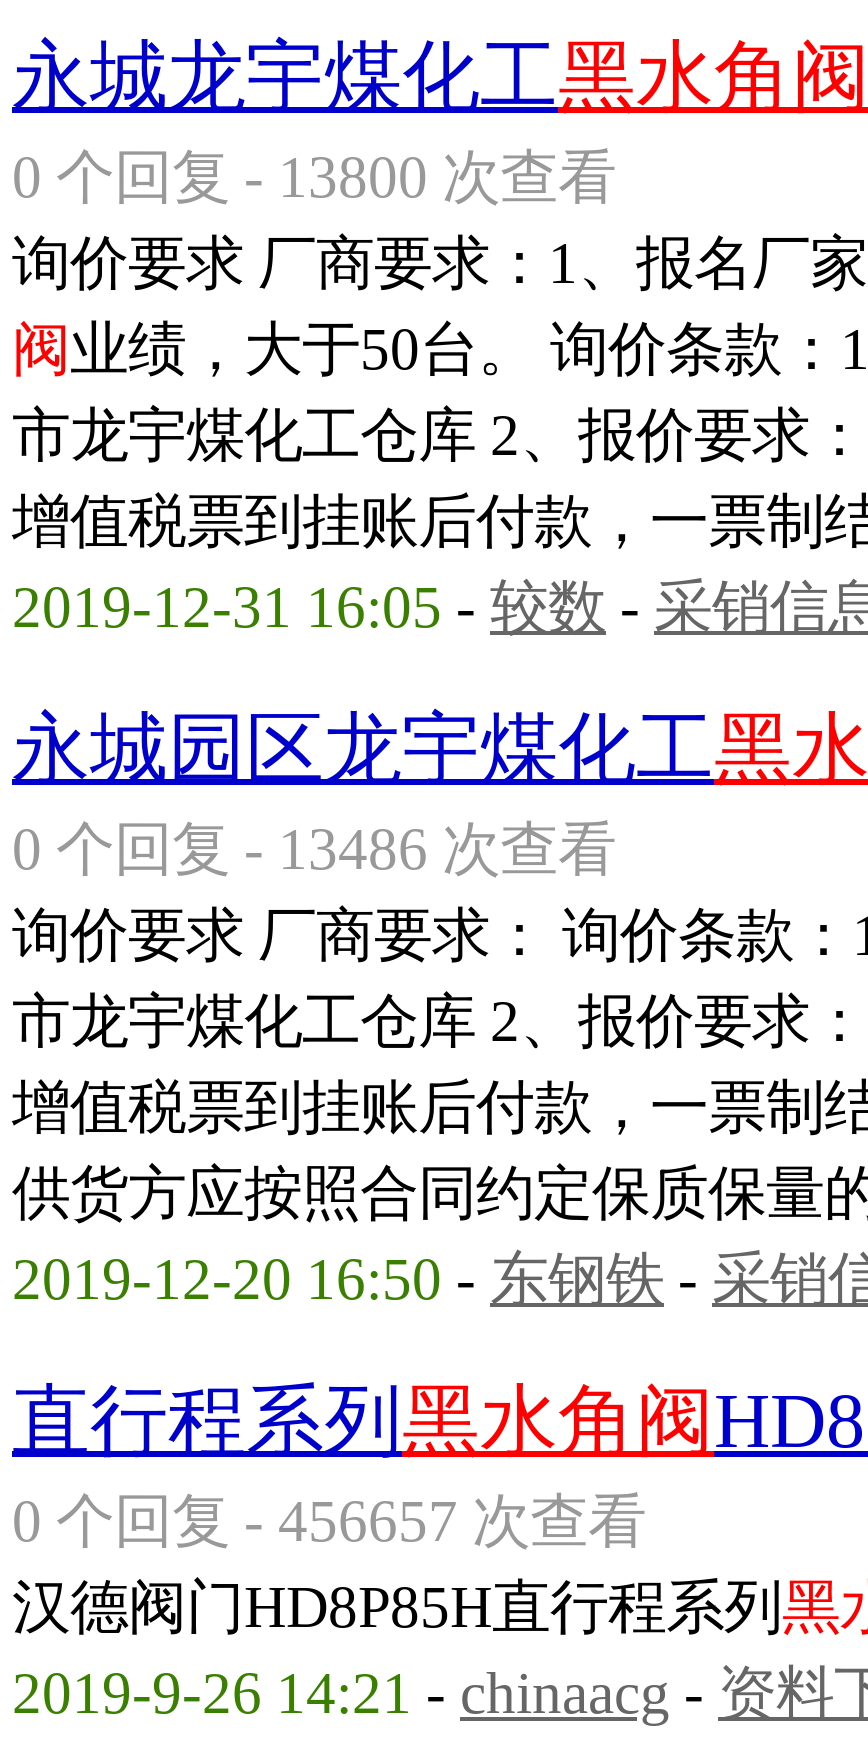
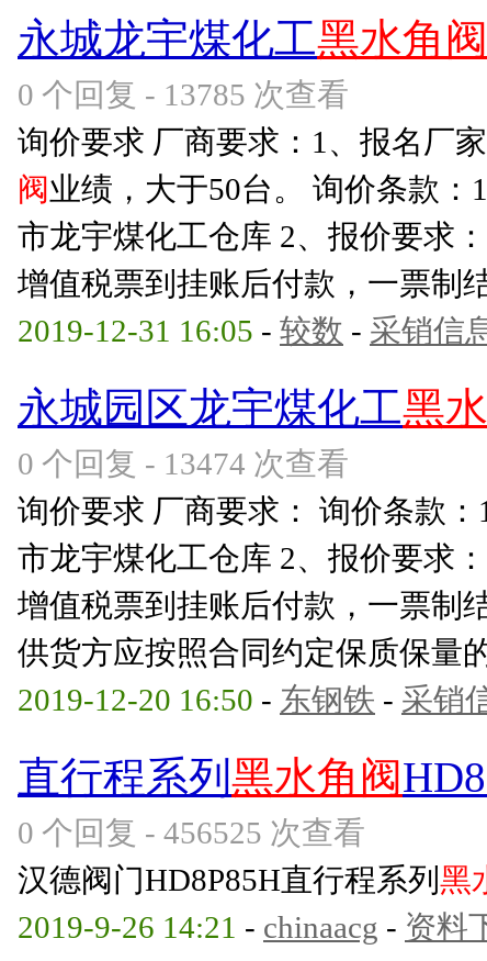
- 0 个回复 - 13800 次查看
+ 0 个回复 - 13785 次查看

- 0 个回复 - 13486 次查看
+ 0 个回复 - 13474 次查看

- 0 个回复 - 456657 次查看
+ 0 个回复 - 456525 次查看
